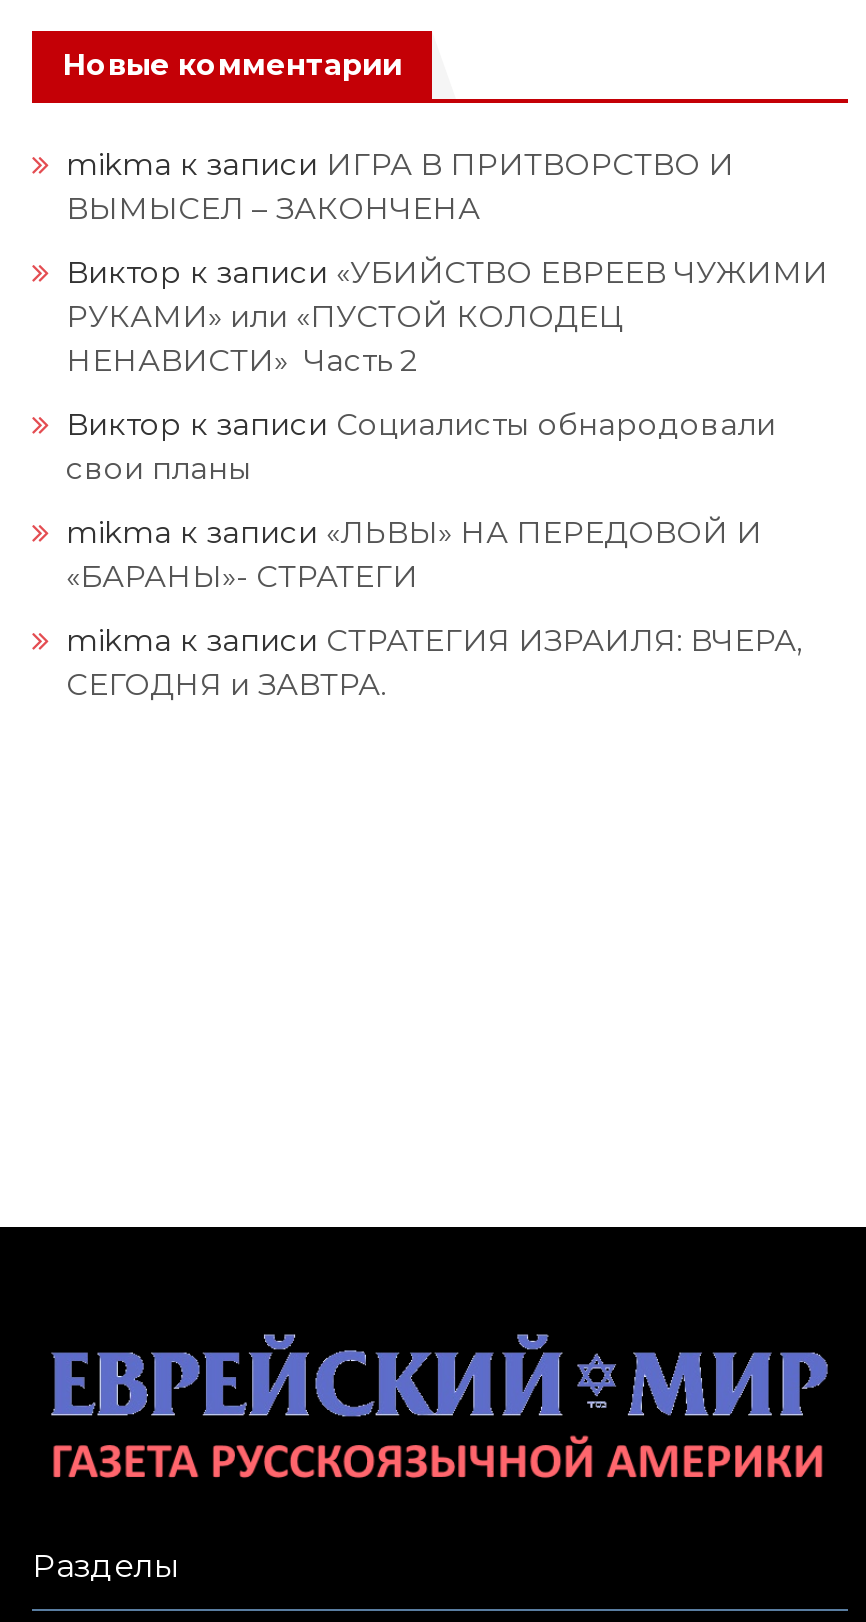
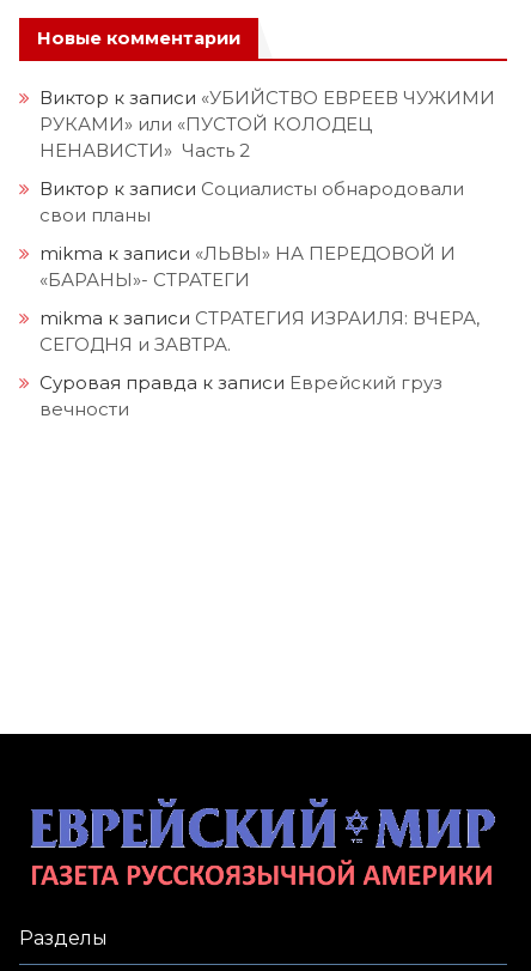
- mikma к записи ИГРА В ПРИТВОРСТВО И
- ВЫМЫСЕЛ – ЗАКОНЧЕНА

moved up: Виктор к записи «УБИЙСТВО ЕВРЕЕВ ЧУЖИМИ | РУКАМИ» или «ПУСТОЙ КОЛОДЕЦ | НЕНАВИСТИ» Часть 2 | ... | mikma к записи СТРАТЕГИЯ ИЗРАИЛЯ: ВЧЕРА, | СЕГОДНЯ и ЗАВТРА.

+ Суровая правда к записи Еврейский груз
+ вечности
